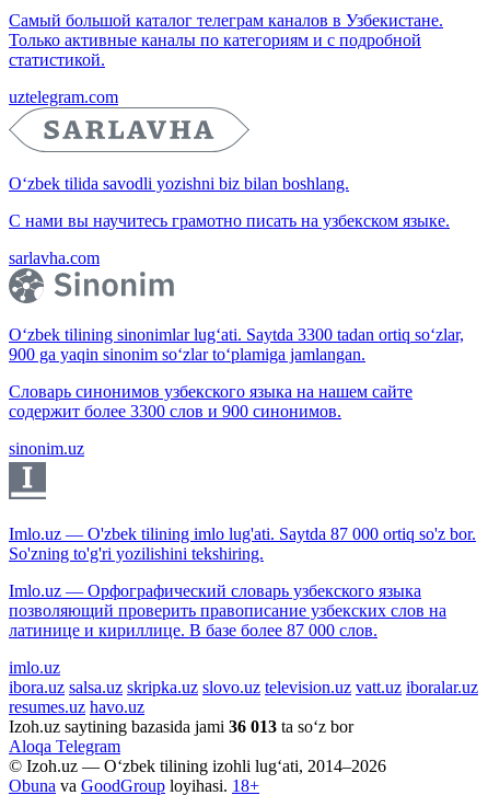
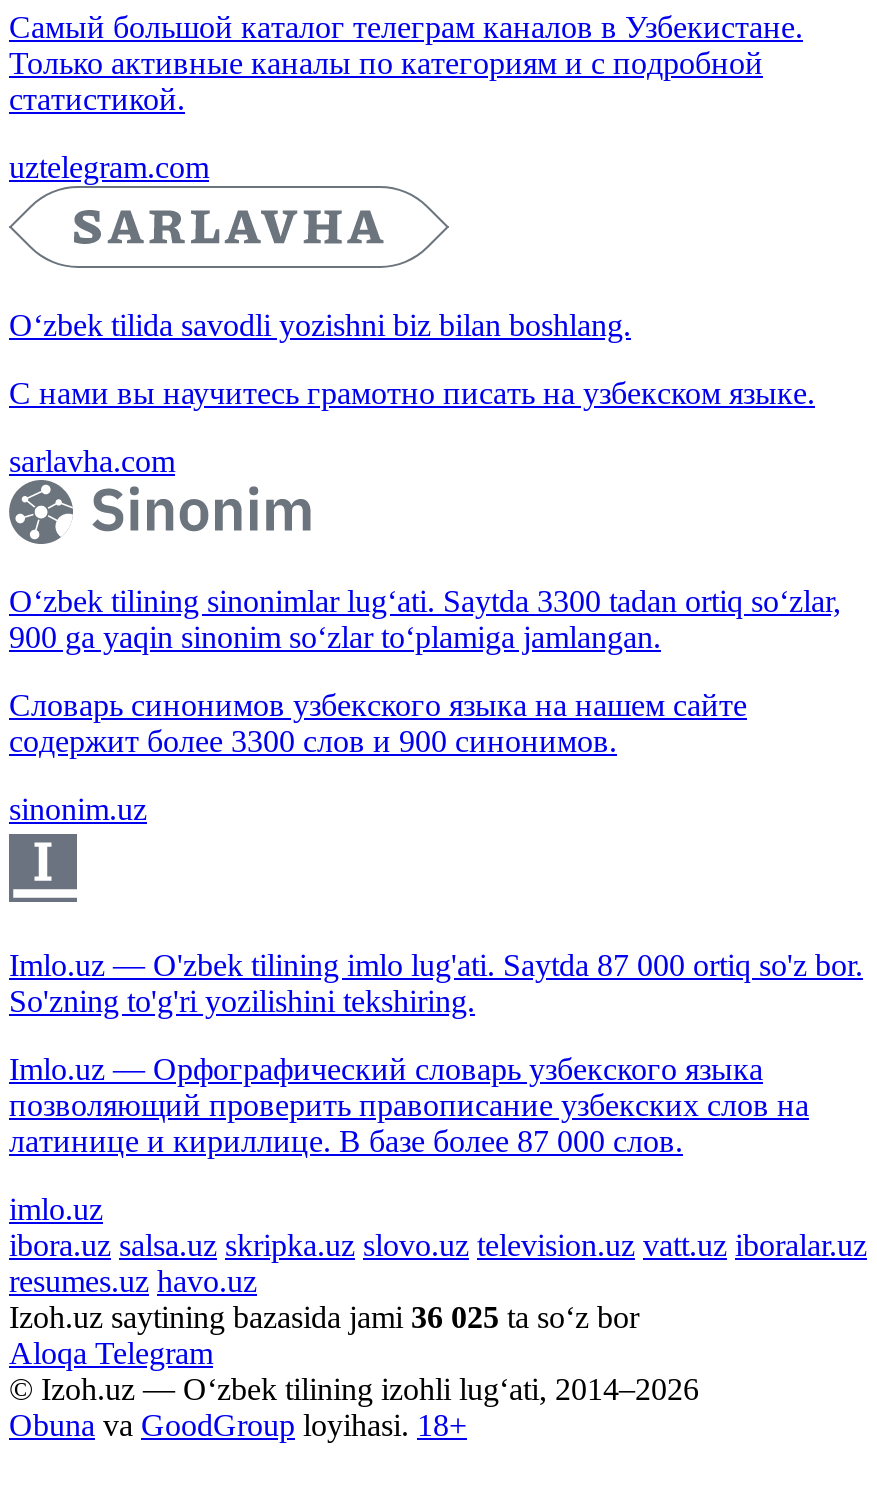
- Izoh.uz saytining bazasida jami 36 013 ta so‘z bor
+ Izoh.uz saytining bazasida jami 36 025 ta so‘z bor
